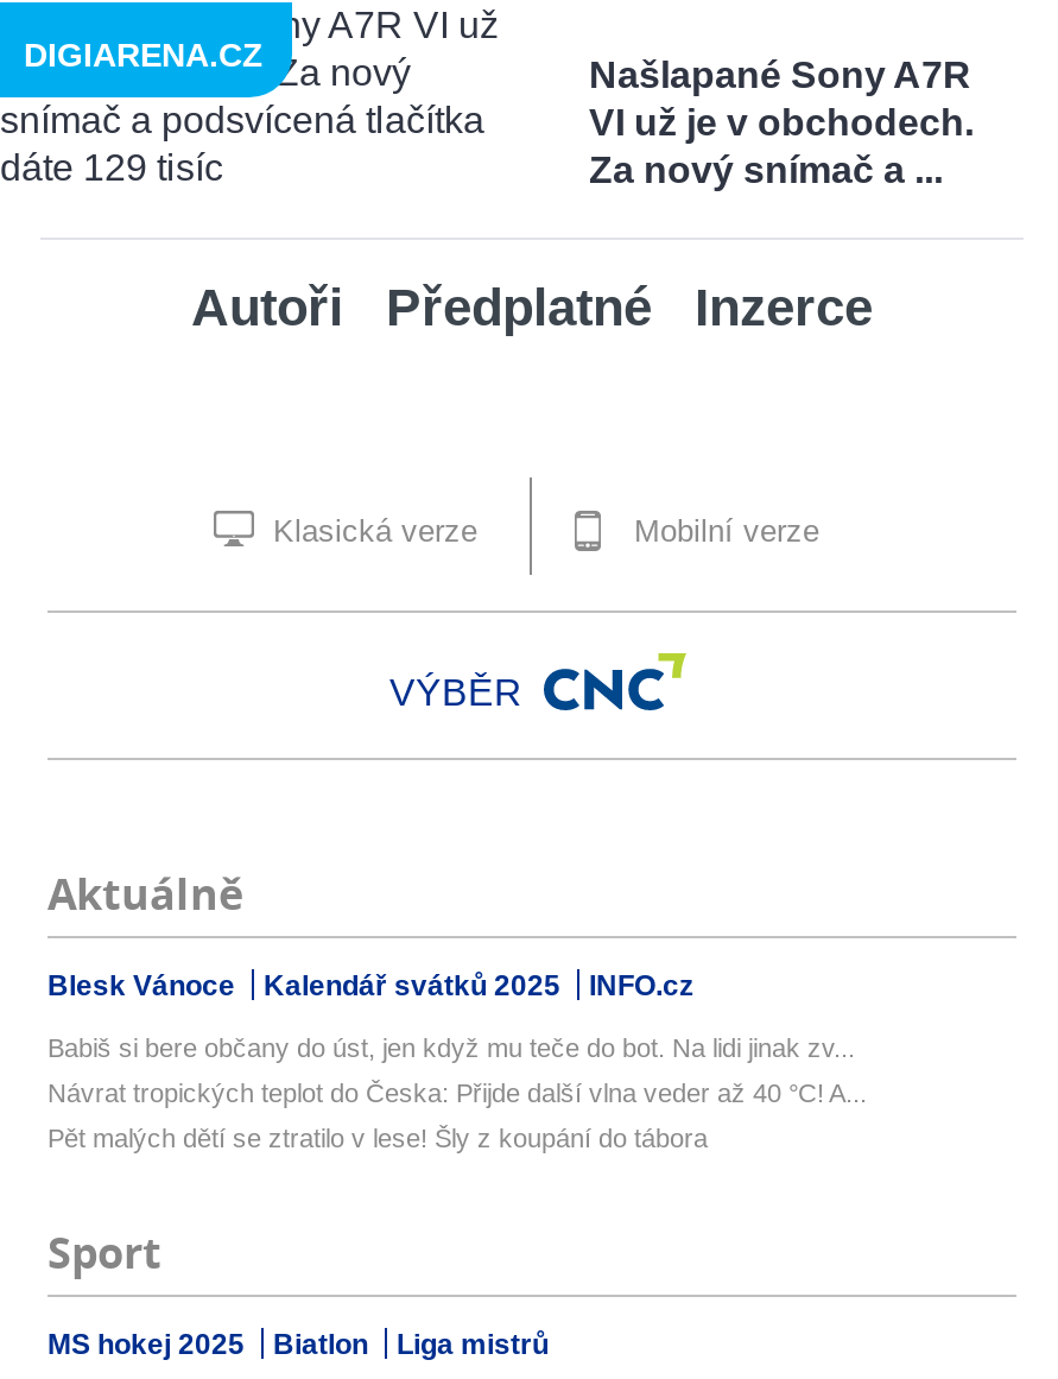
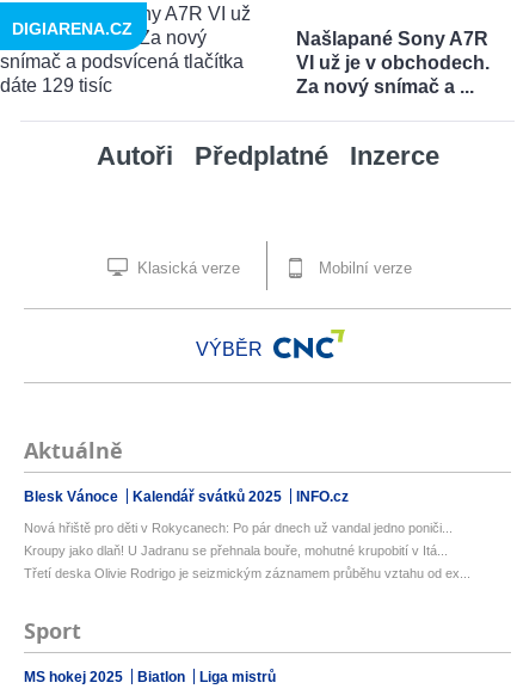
- Babiš si bere občany do úst, jen když mu teče do bot. Na lidi jinak zv...
+ Nová hřiště pro děti v Rokycanech: Po pár dnech už vandal jedno poniči...

- Návrat tropických teplot do Česka: Přijde další vlna veder až 40 °C! A...
+ Kroupy jako dlaň! U Jadranu se přehnala bouře, mohutné krupobití v Itá...

- Pět malých dětí se ztratilo v lese! Šly z koupání do tábora
+ Třetí deska Olivie Rodrigo je seizmickým záznamem průběhu vztahu od ex...
